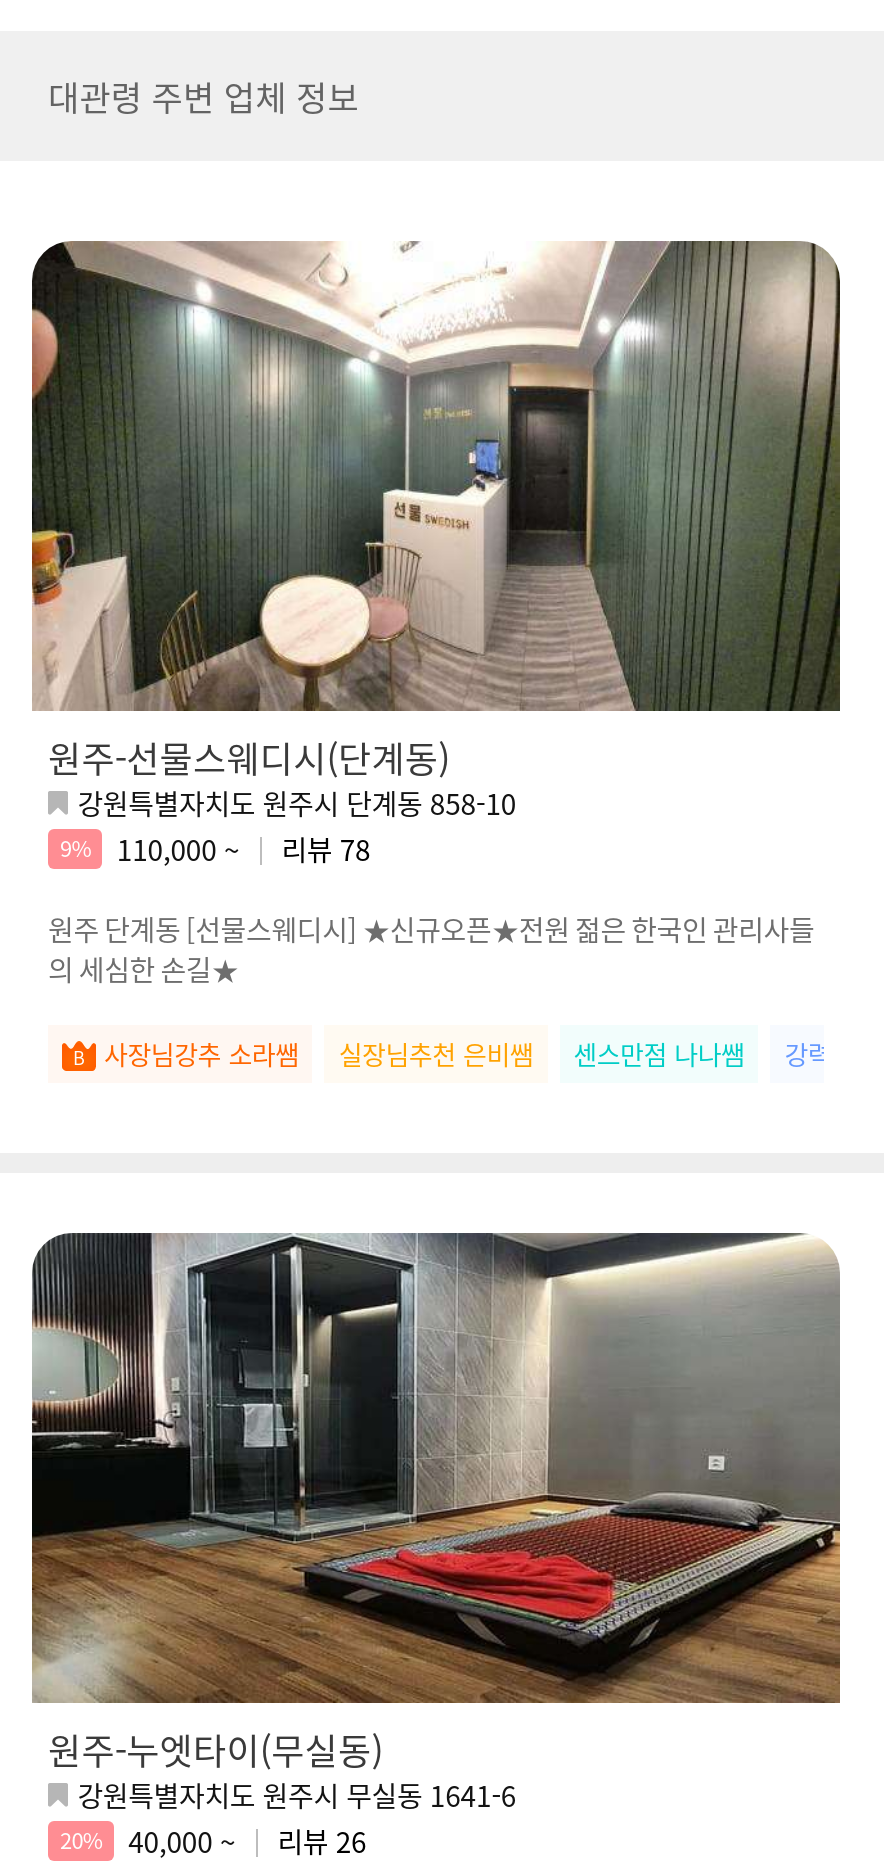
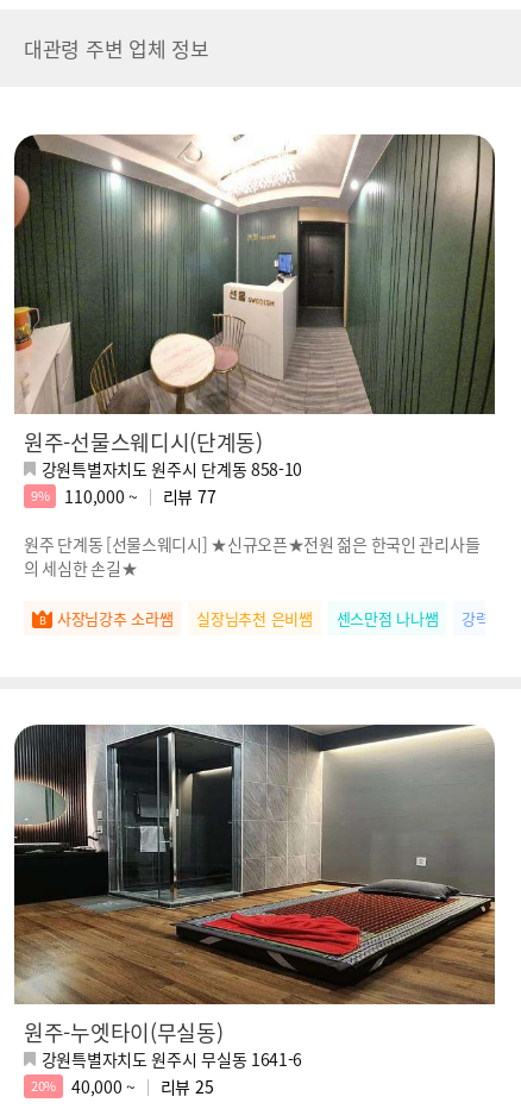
- 9% 110,000 ~ 리뷰 78
+ 9% 110,000 ~ 리뷰 77

- 20% 40,000 ~ 리뷰 26
+ 20% 40,000 ~ 리뷰 25
